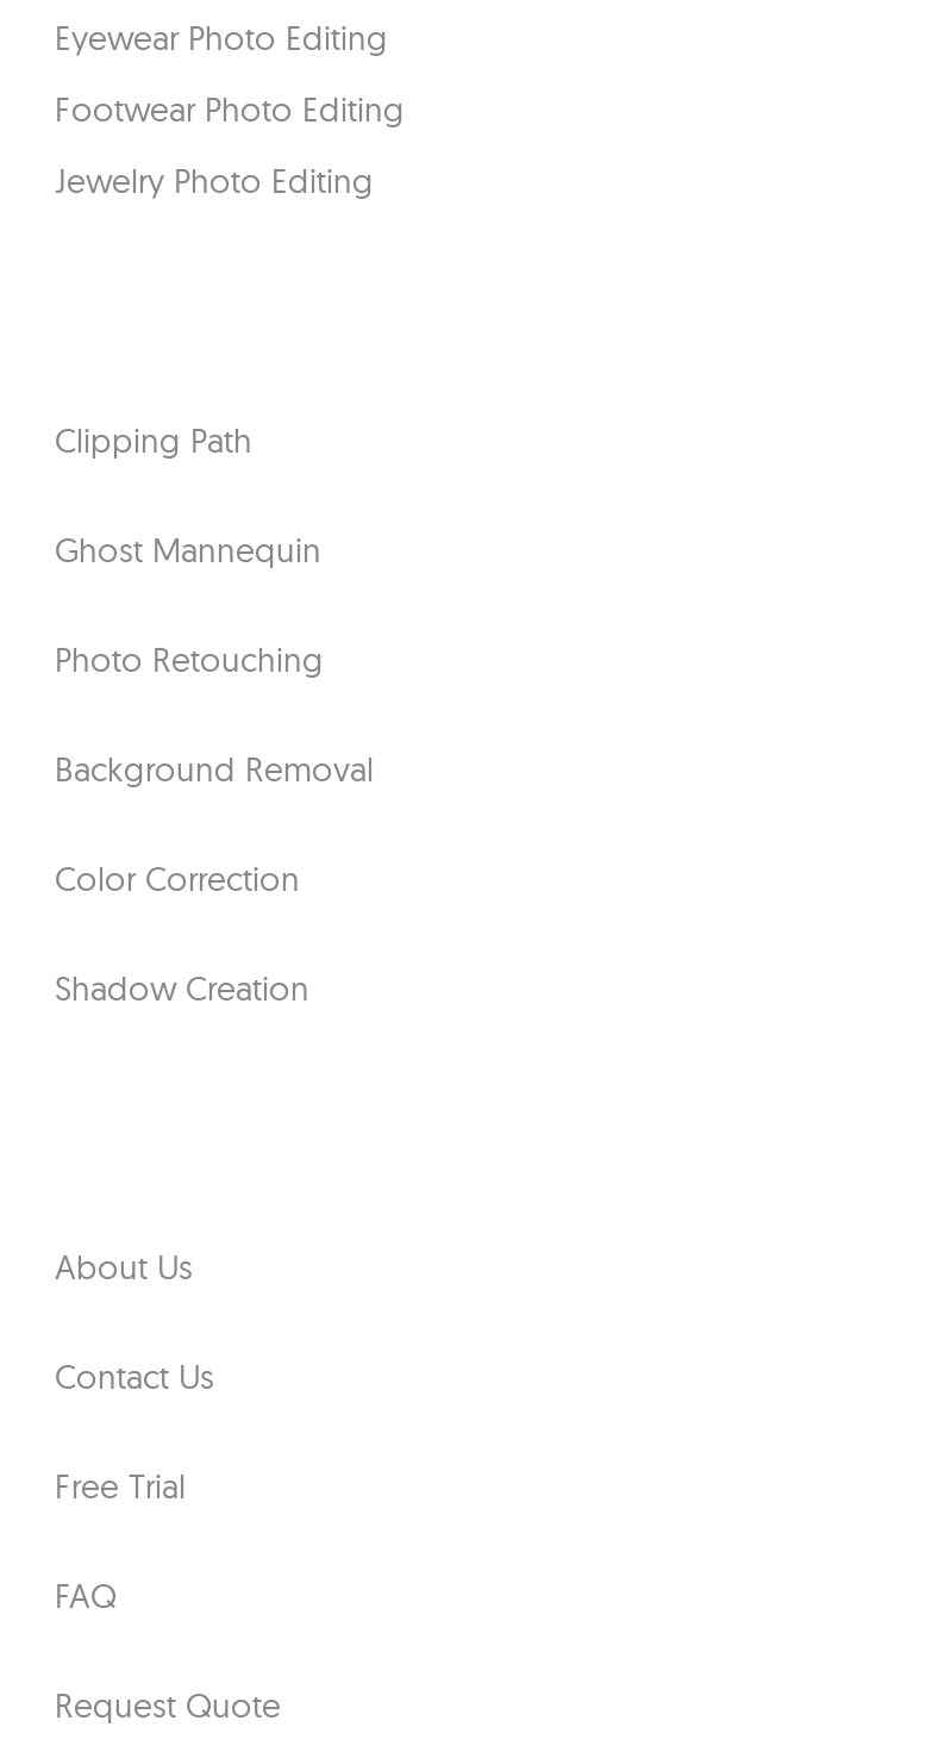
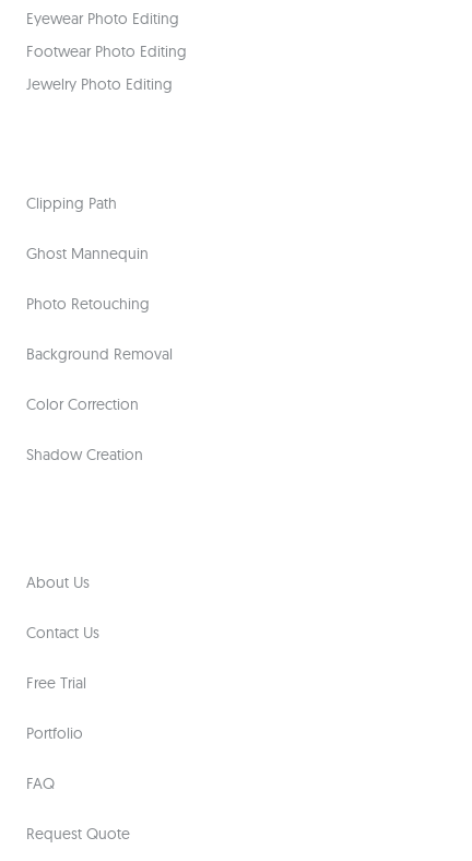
+ Portfolio
